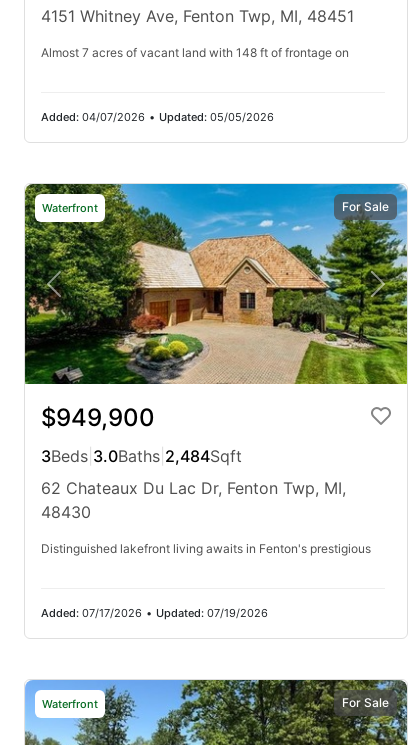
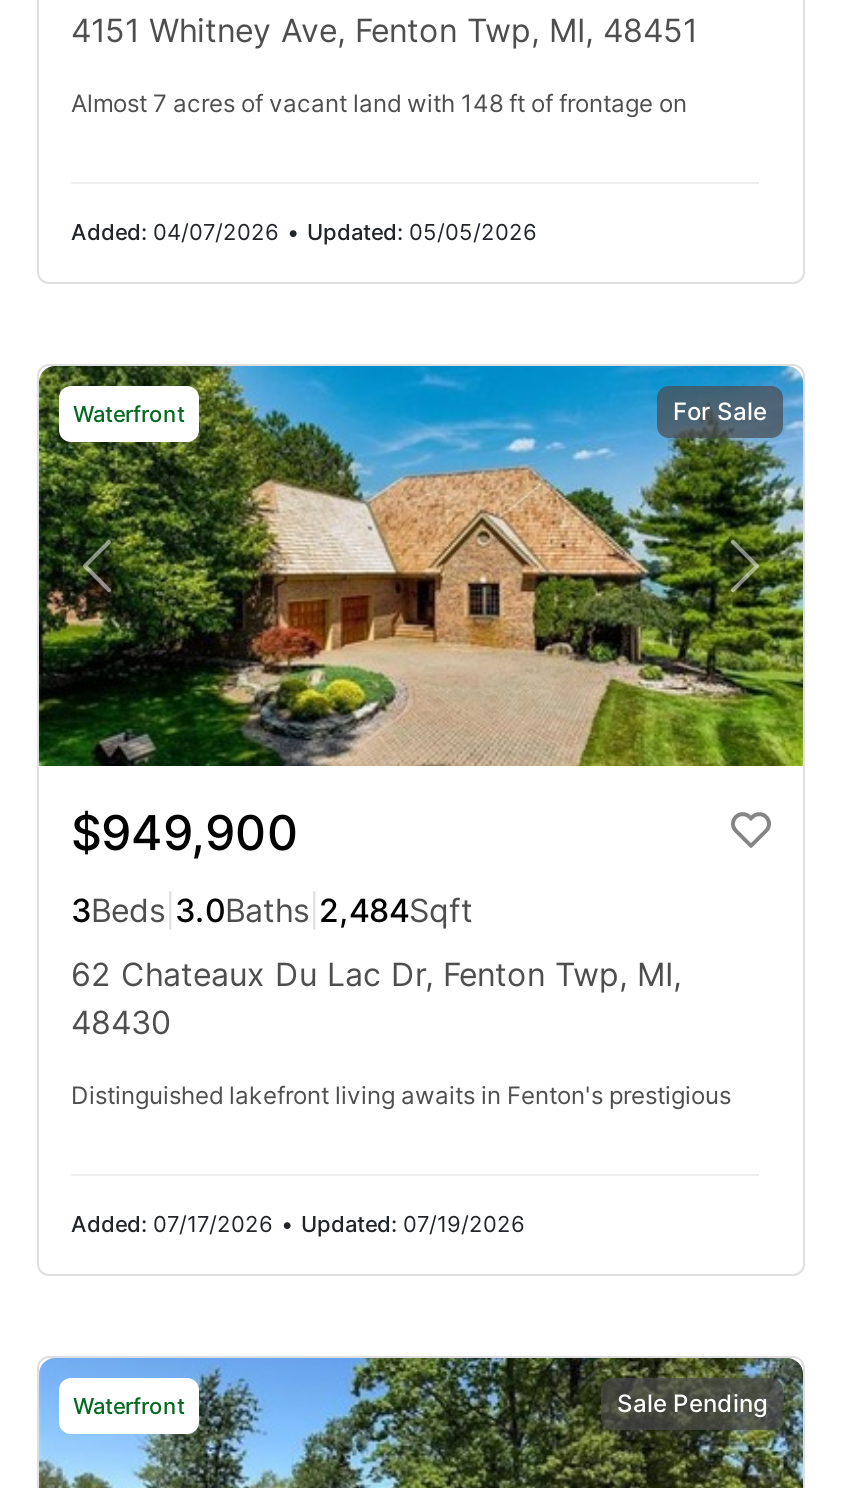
- For Sale
+ Sale Pending
